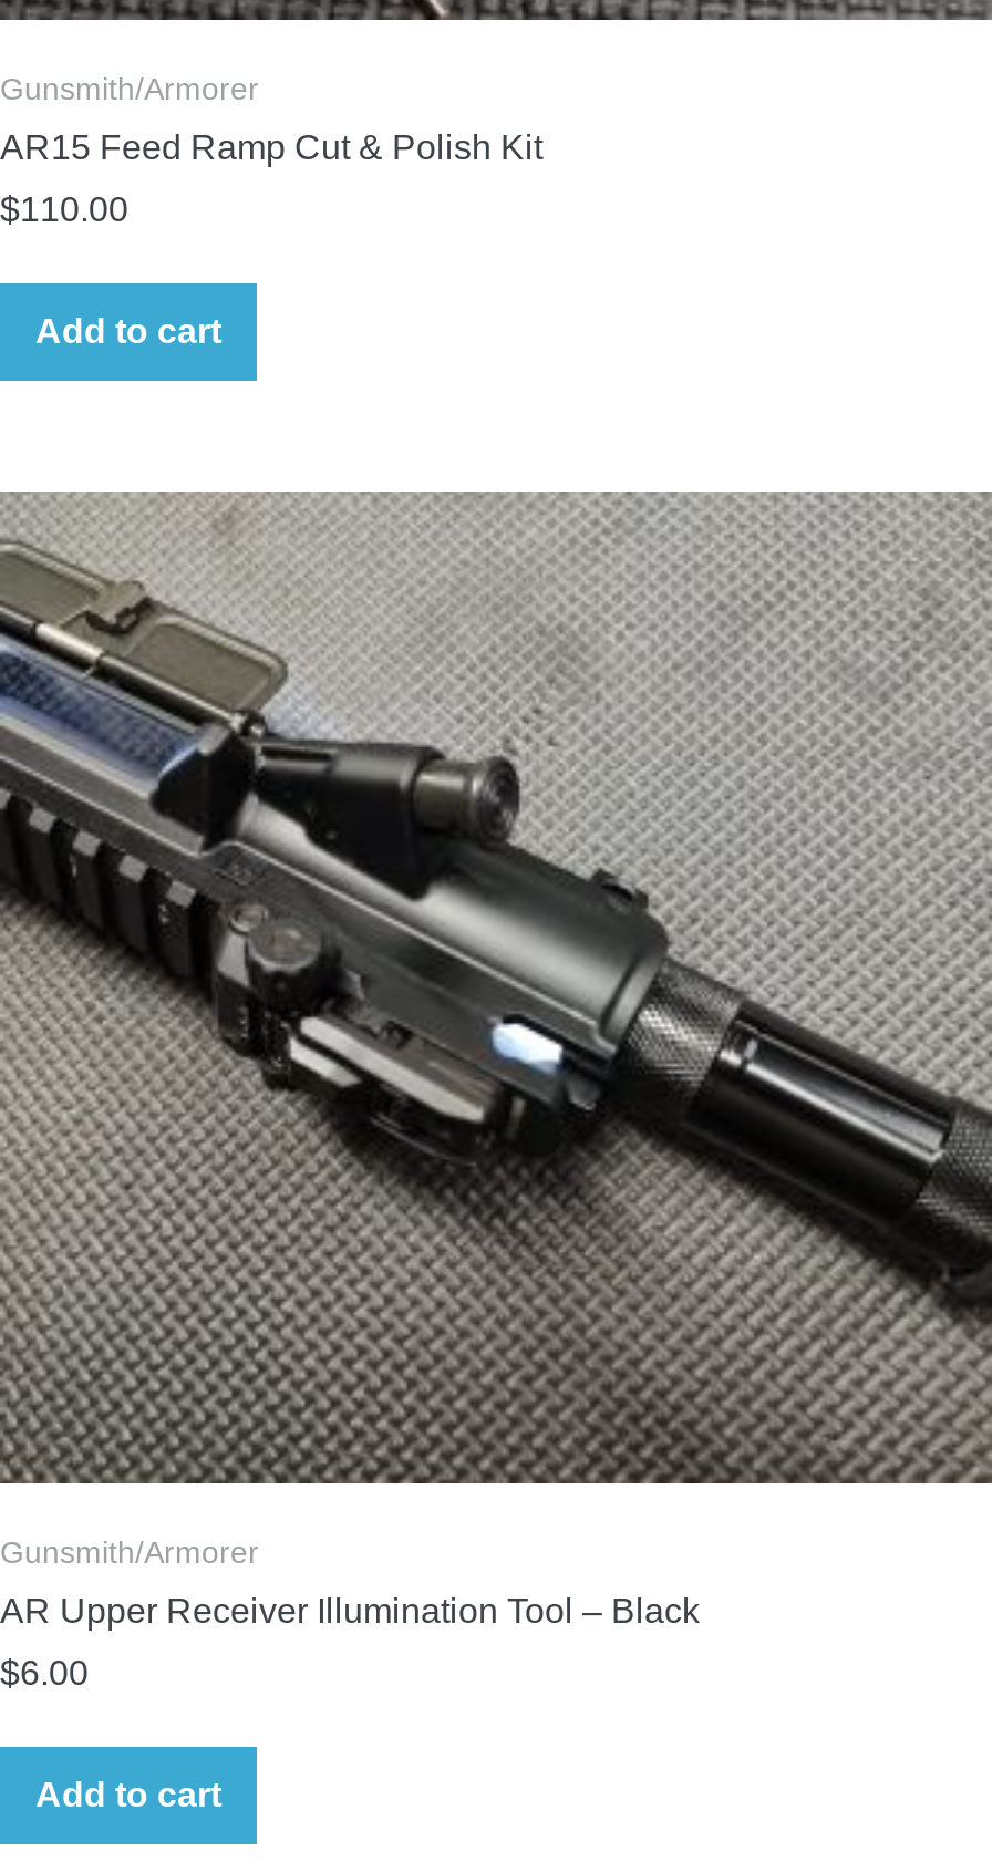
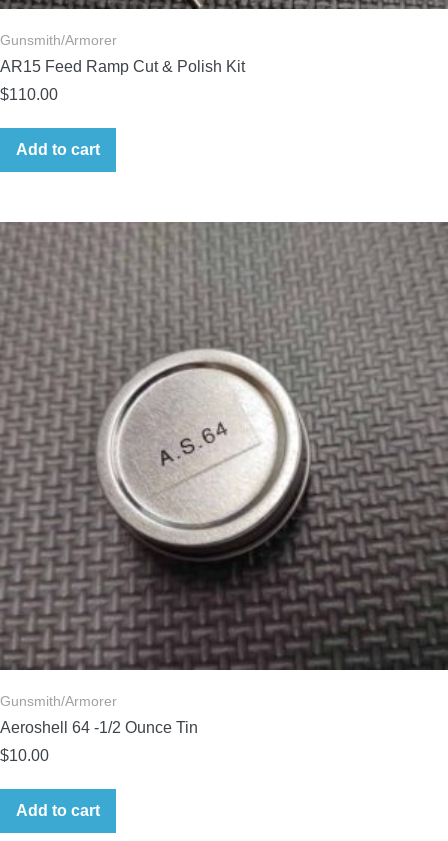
- [image]
+ [image]

- AR Upper Receiver Illumination Tool – Black
+ Aeroshell 64 -1/2 Ounce Tin

- $6.00
+ $10.00
